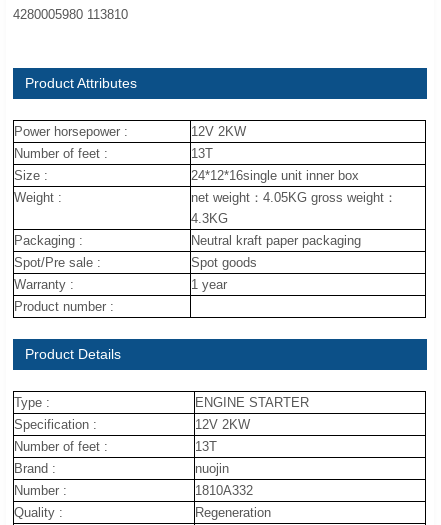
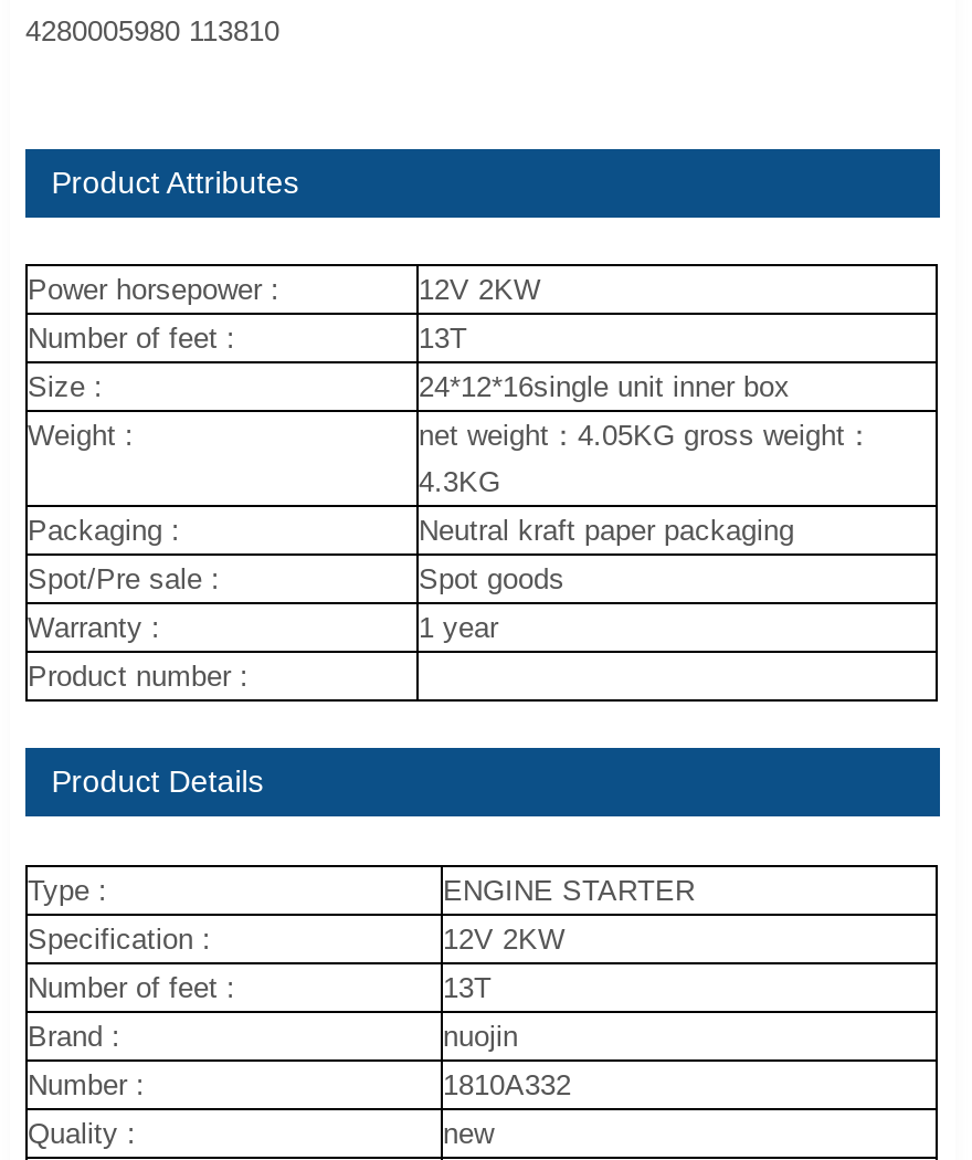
- Regeneration
+ new
